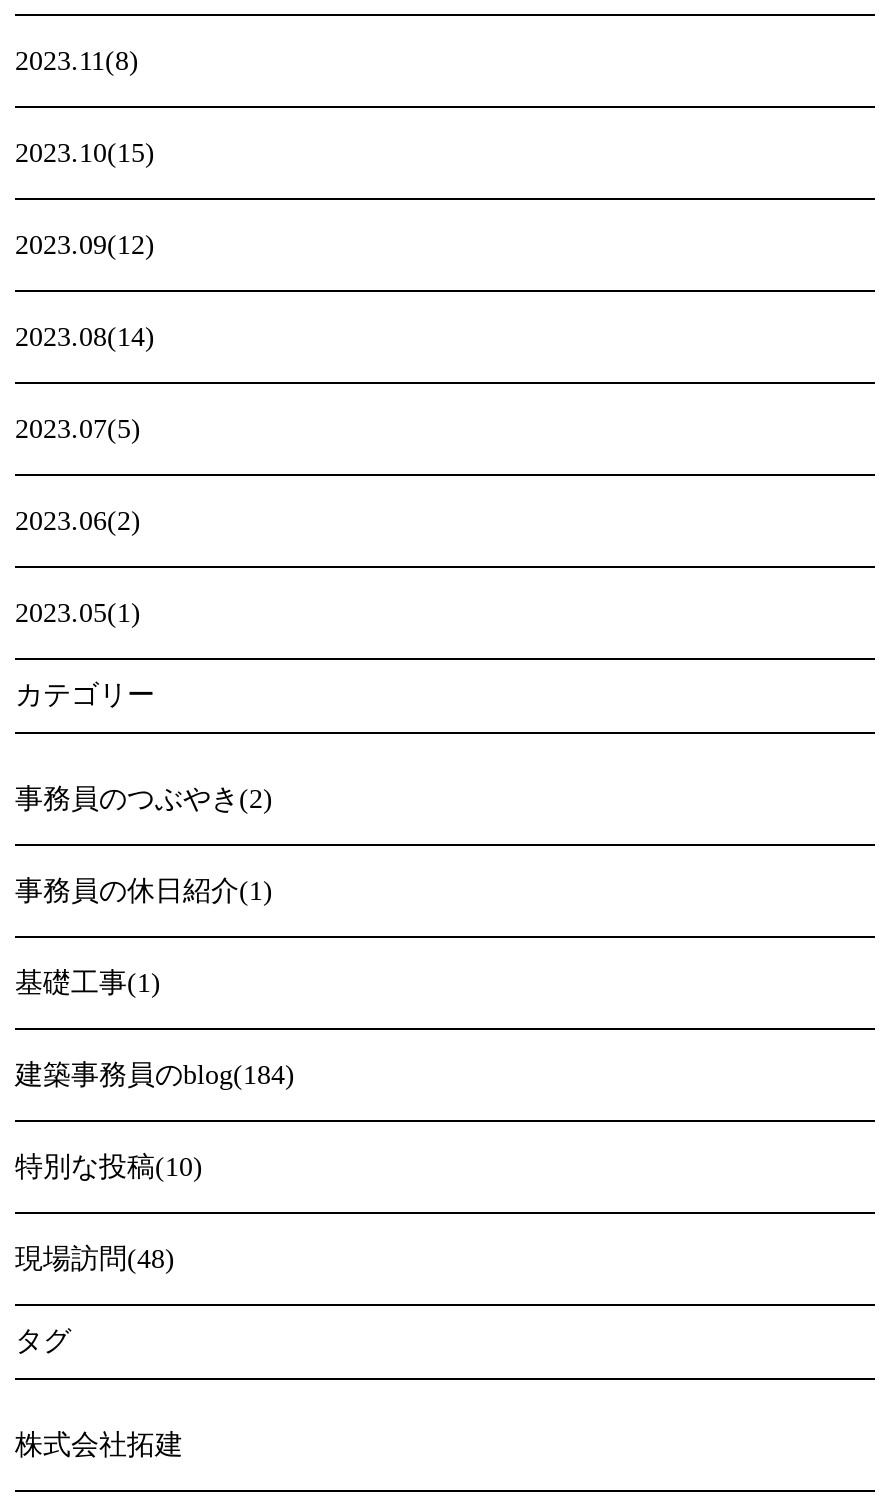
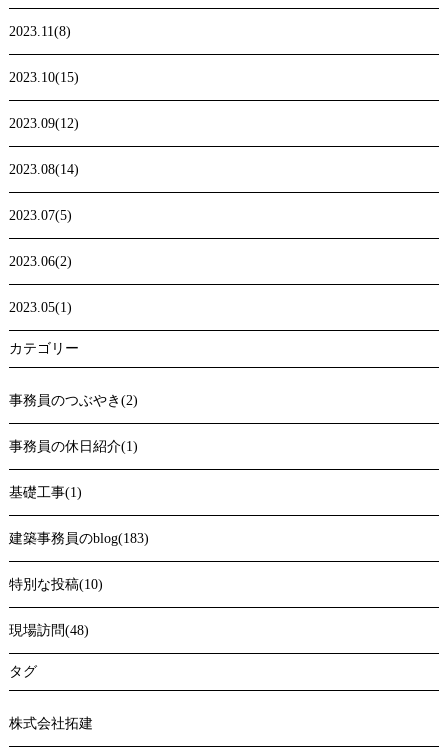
- 建築事務員のblog(184)
+ 建築事務員のblog(183)
